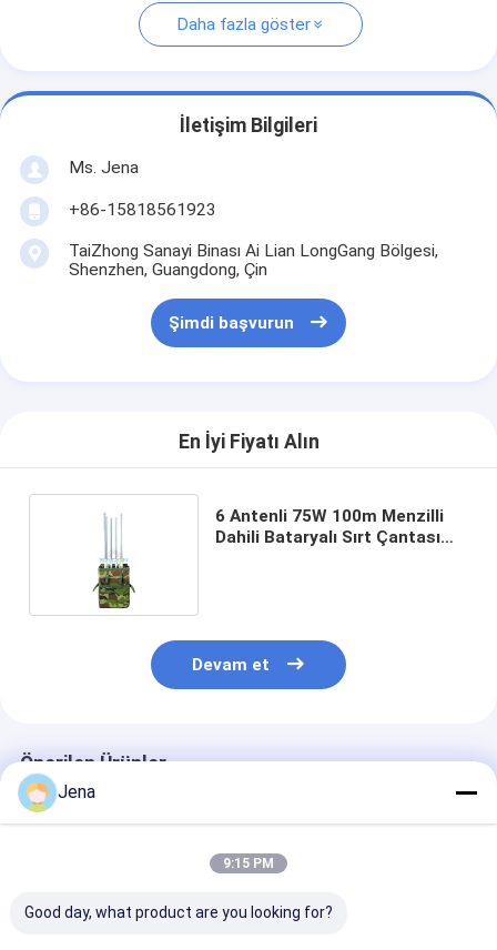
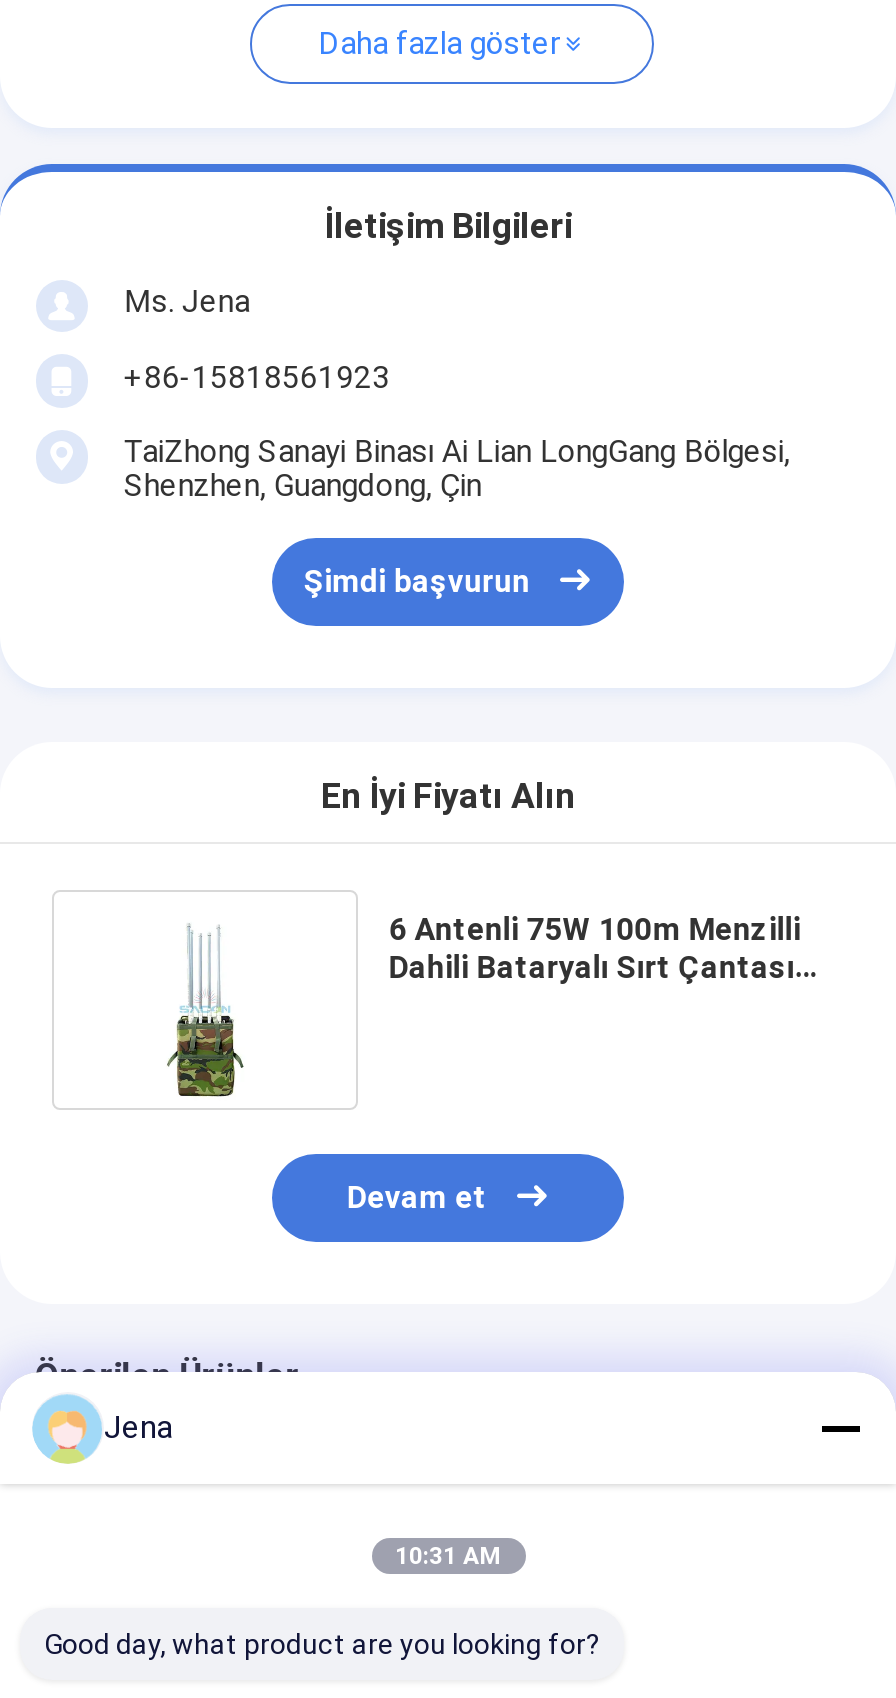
- 9:15 PM
+ 10:31 AM
